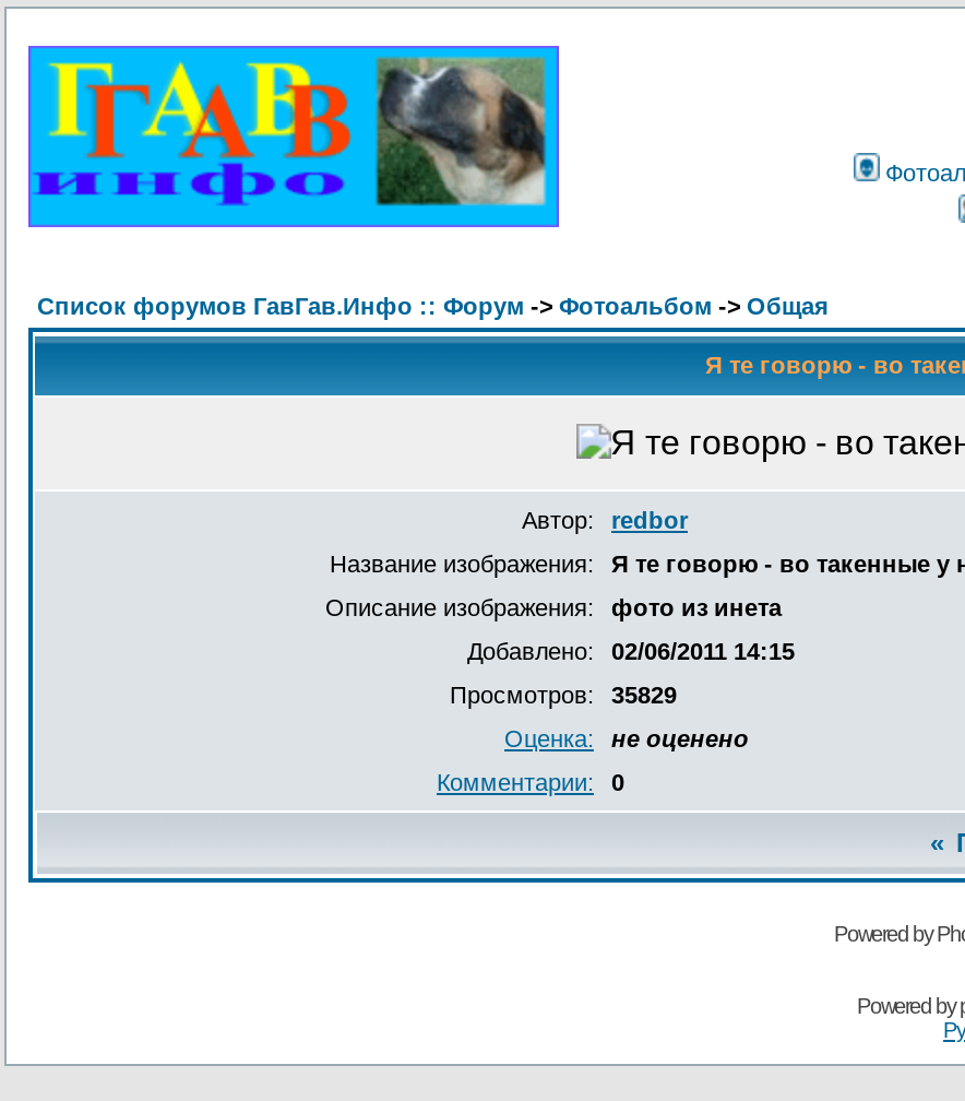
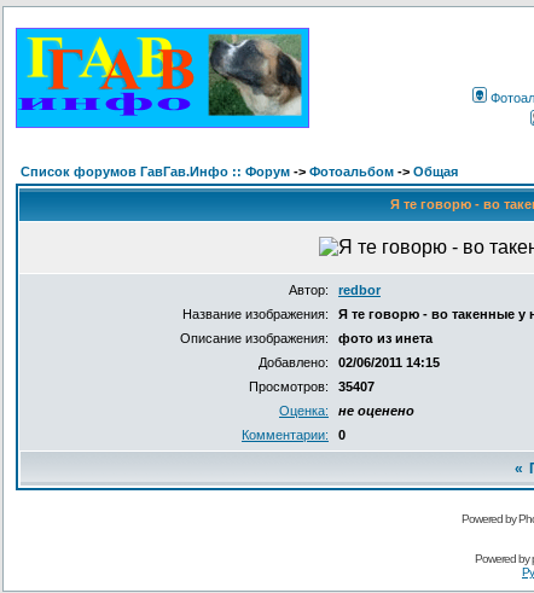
- Просмотров: 35829
+ Просмотров: 35407
